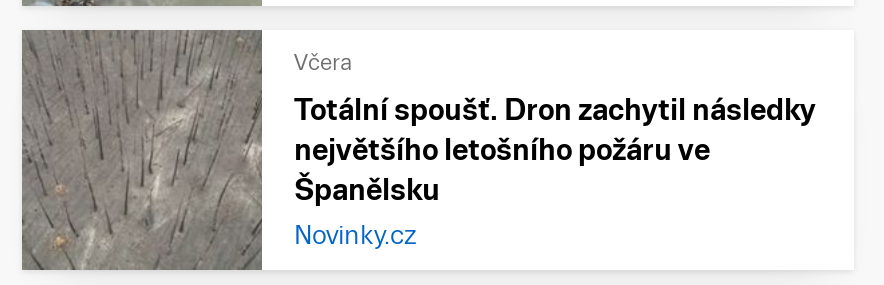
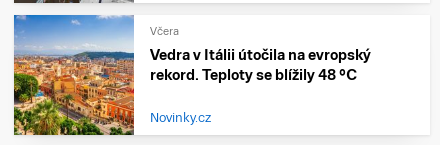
- [image]
- Totální spoušť. Dron zachytil následky
- největšího letošního požáru ve
- Španělsku
+ [image]
+ Vedra v Itálii útočila na evropský
+ rekord. Teploty se blížily 48 °C
